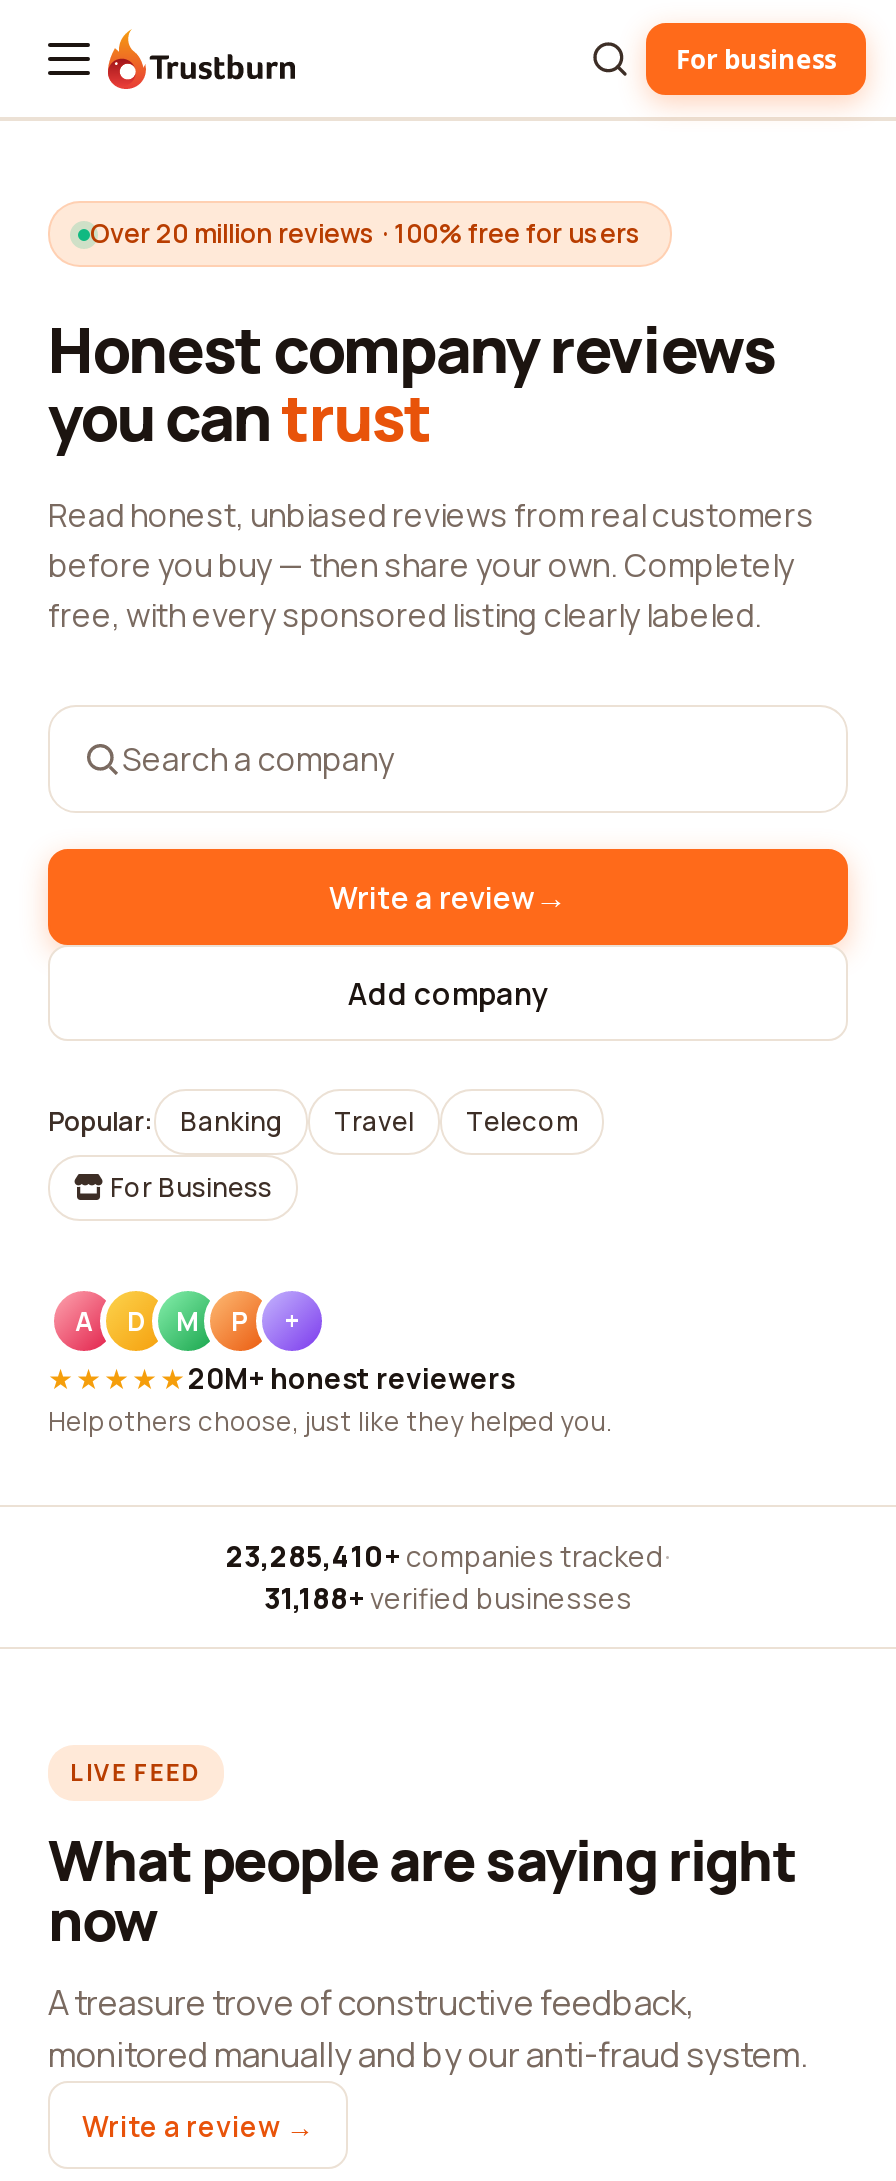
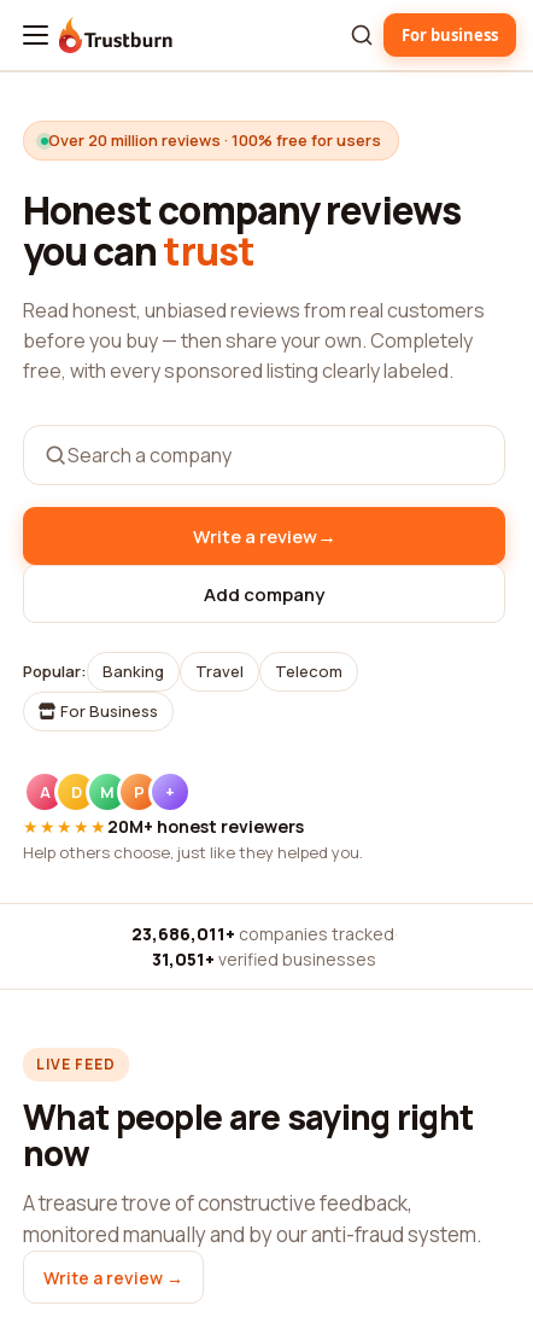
- 23,285,410+ companies tracked ·
+ 23,686,011+ companies tracked ·

- 31,188+ verified businesses
+ 31,051+ verified businesses
